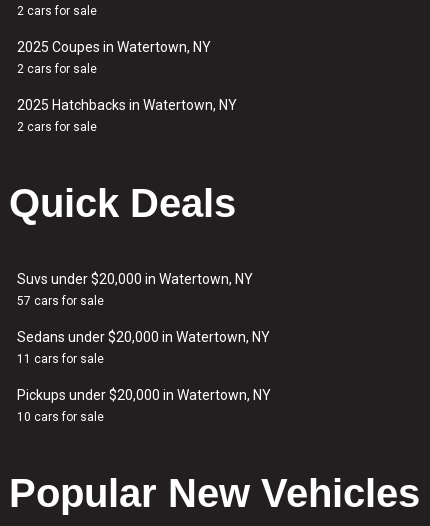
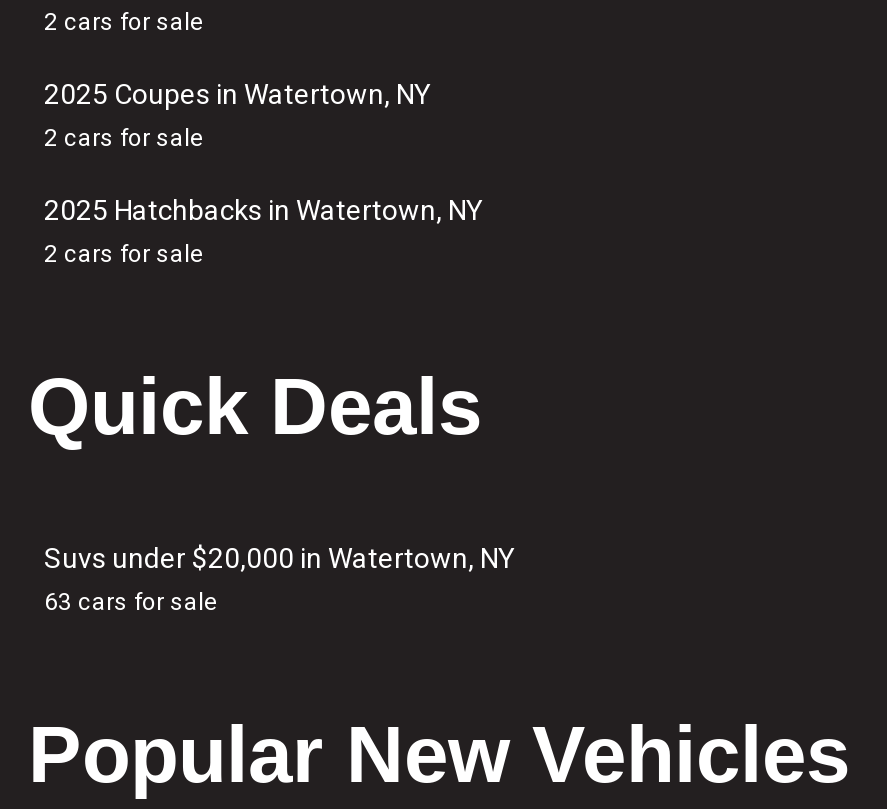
- 57 cars for sale
- Sedans under $20,000 in Watertown, NY
- 11 cars for sale
- Pickups under $20,000 in Watertown, NY
- 10 cars for sale
+ 63 cars for sale
